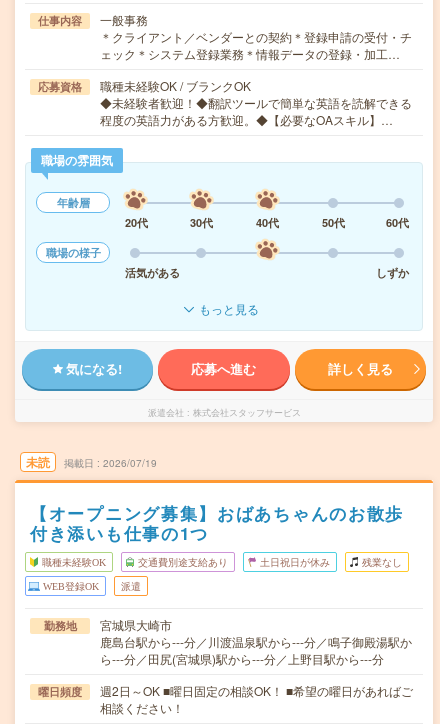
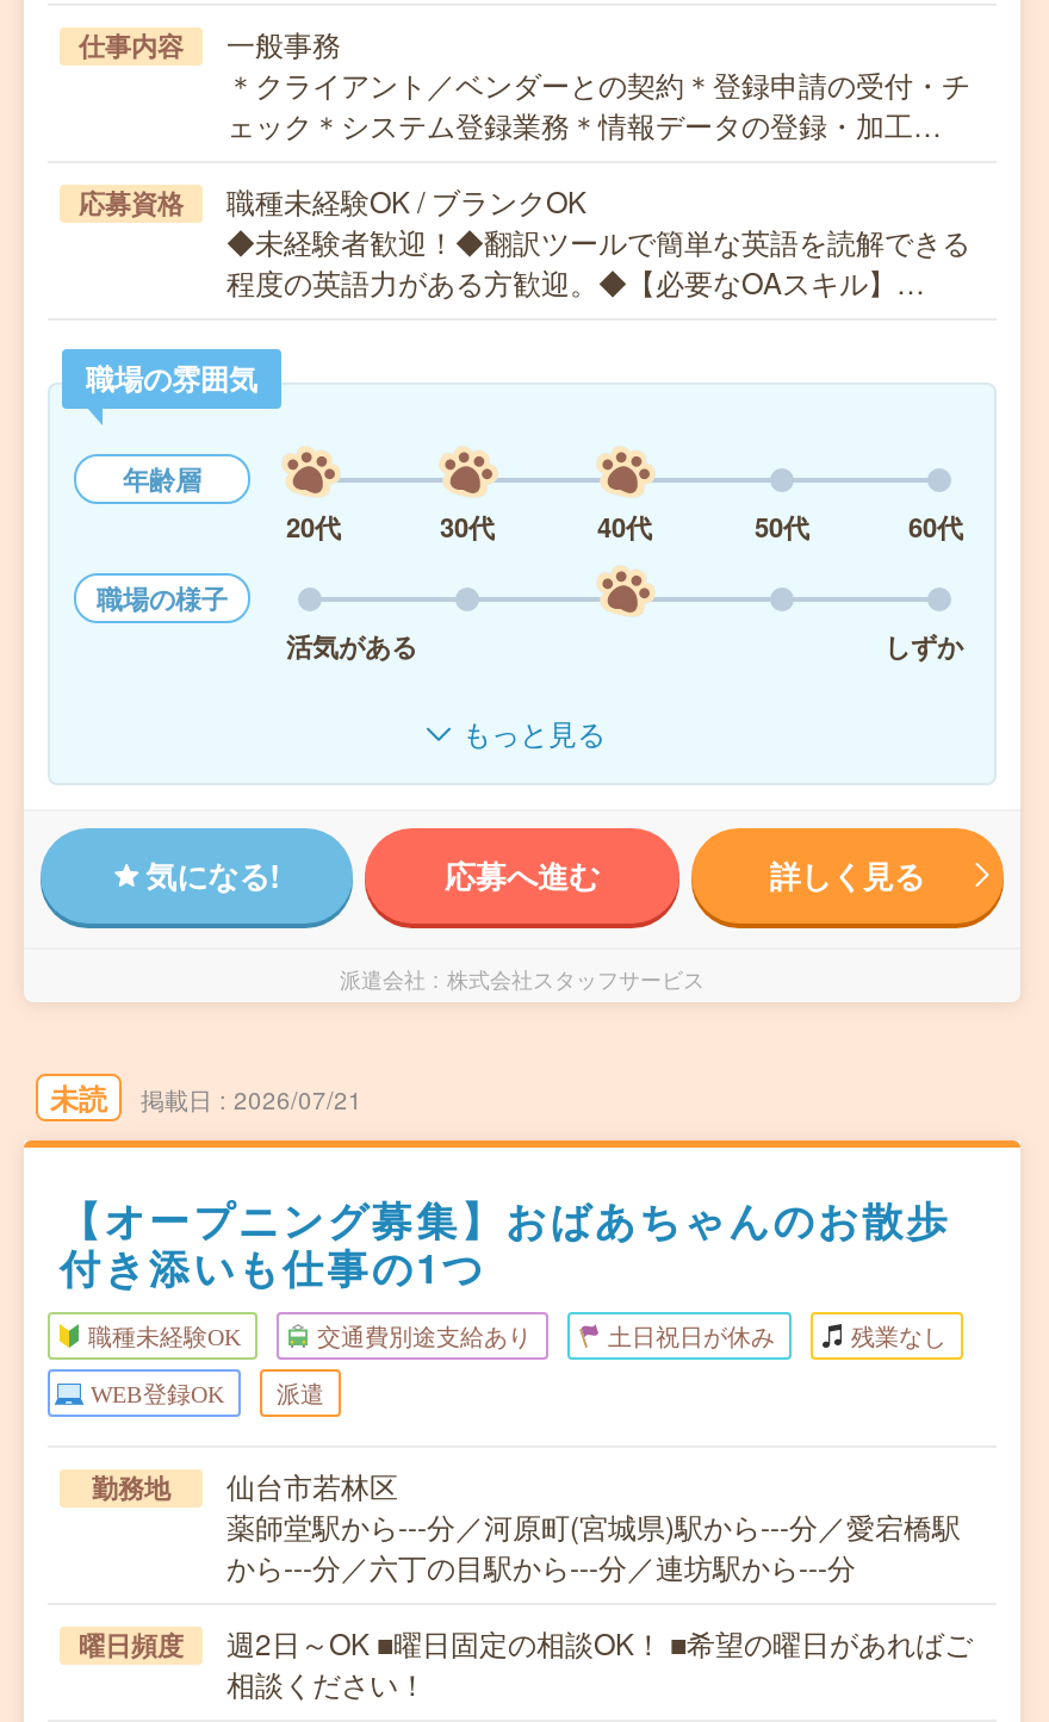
- 2026/07/19
+ 2026/07/21

- 宮城県大崎市
- 鹿島台駅から---分／川渡温泉駅から---分／鳴子御殿湯駅か
- ら---分／田尻(宮城県)駅から---分／上野目駅から---分
+ 仙台市若林区
+ 薬師堂駅から---分／河原町(宮城県)駅から---分／愛宕橋駅
+ から---分／六丁の目駅から---分／連坊駅から---分
